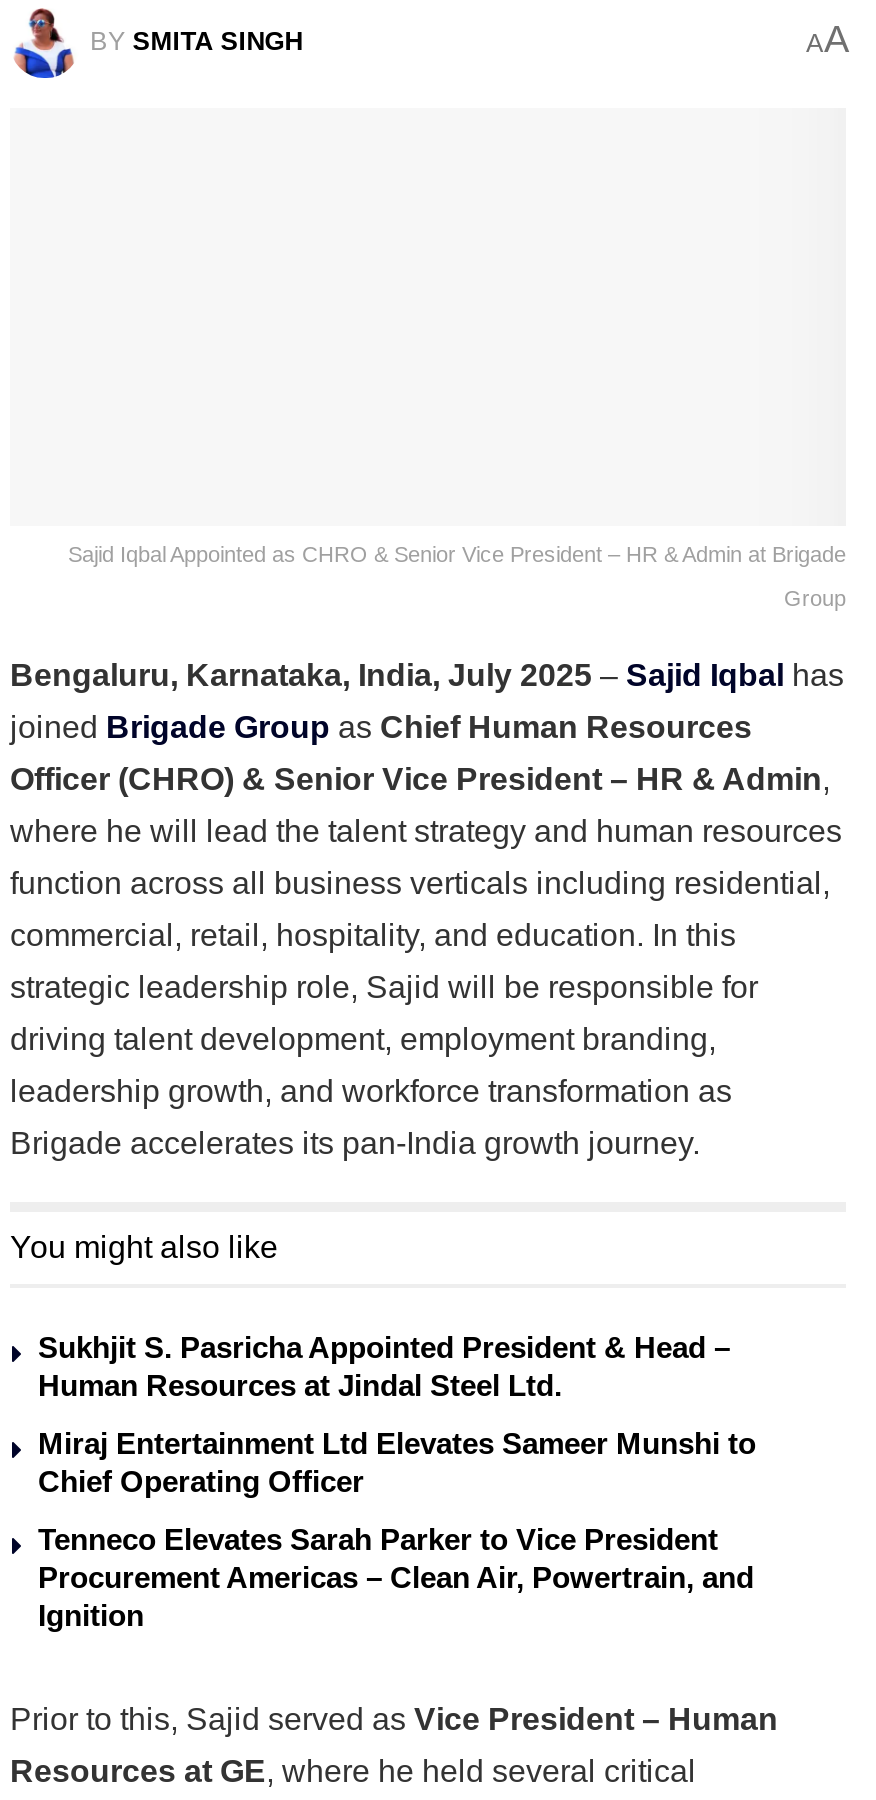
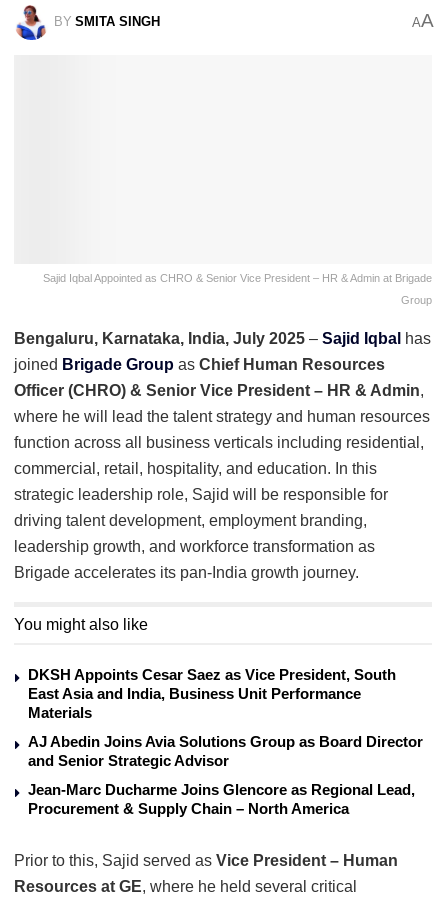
- Sukhjit S. Pasricha Appointed President & Head –
- Human Resources at Jindal Steel Ltd.
+ DKSH Appoints Cesar Saez as Vice President, South
+ East Asia and India, Business Unit Performance
+ Materials

- Miraj Entertainment Ltd Elevates Sameer Munshi to
- Chief Operating Officer
+ AJ Abedin Joins Avia Solutions Group as Board Director
+ and Senior Strategic Advisor

- Tenneco Elevates Sarah Parker to Vice President
- Procurement Americas – Clean Air, Powertrain, and
- Ignition
+ Jean-Marc Ducharme Joins Glencore as Regional Lead,
+ Procurement & Supply Chain – North America
